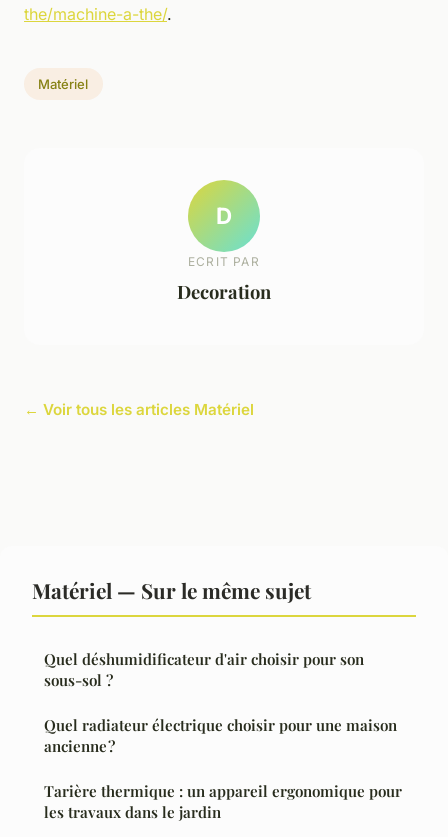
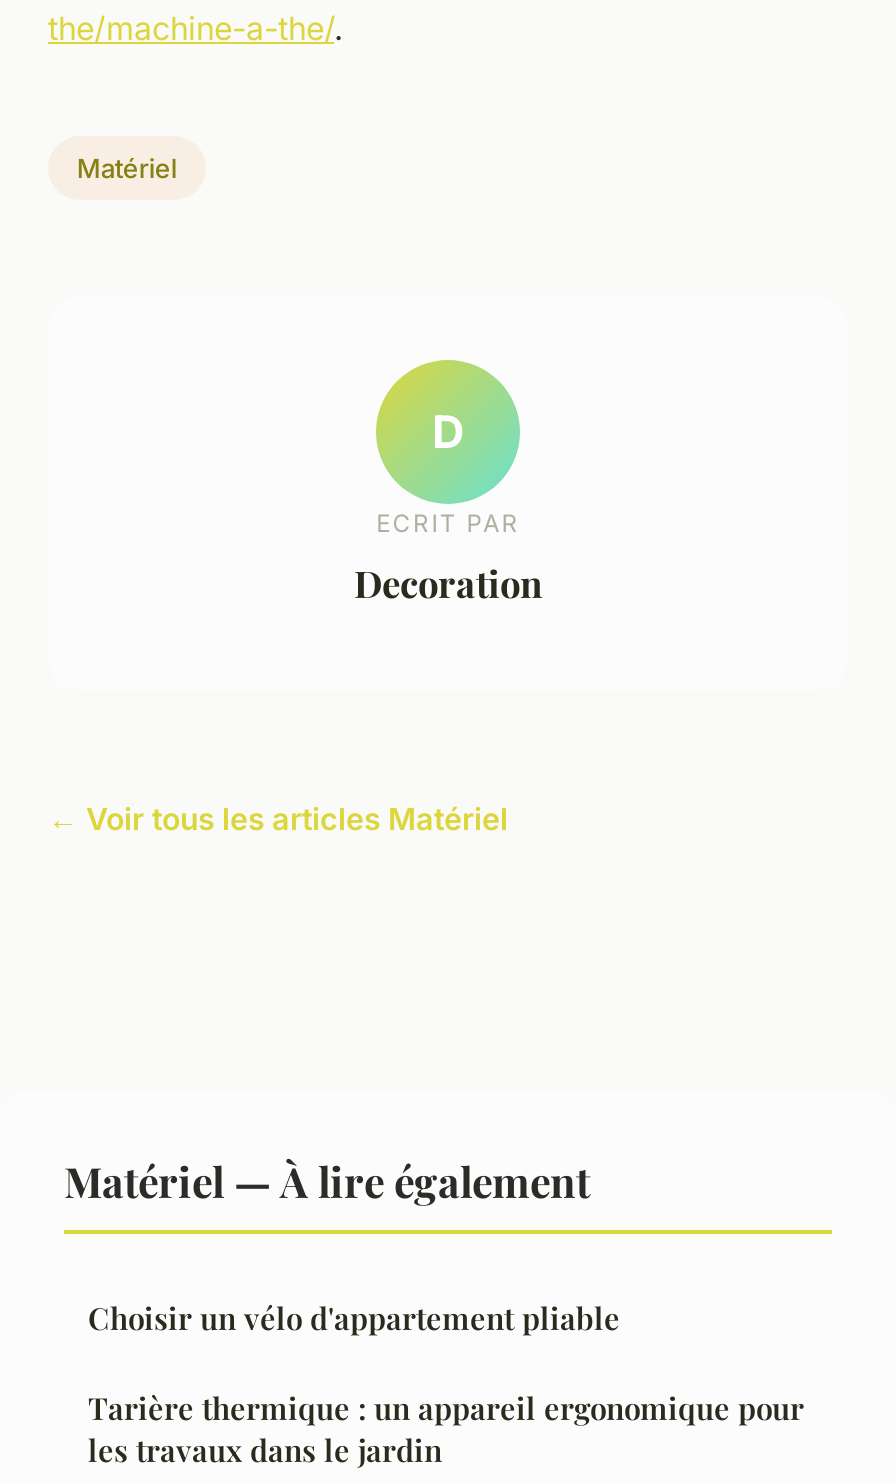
- Matériel — Sur le même sujet
- Quel déshumidificateur d'air choisir pour son
- sous-sol ?
- Quel radiateur électrique choisir pour une maison
- ancienne ?
+ Matériel — À lire également
+ Choisir un vélo d'appartement pliable
